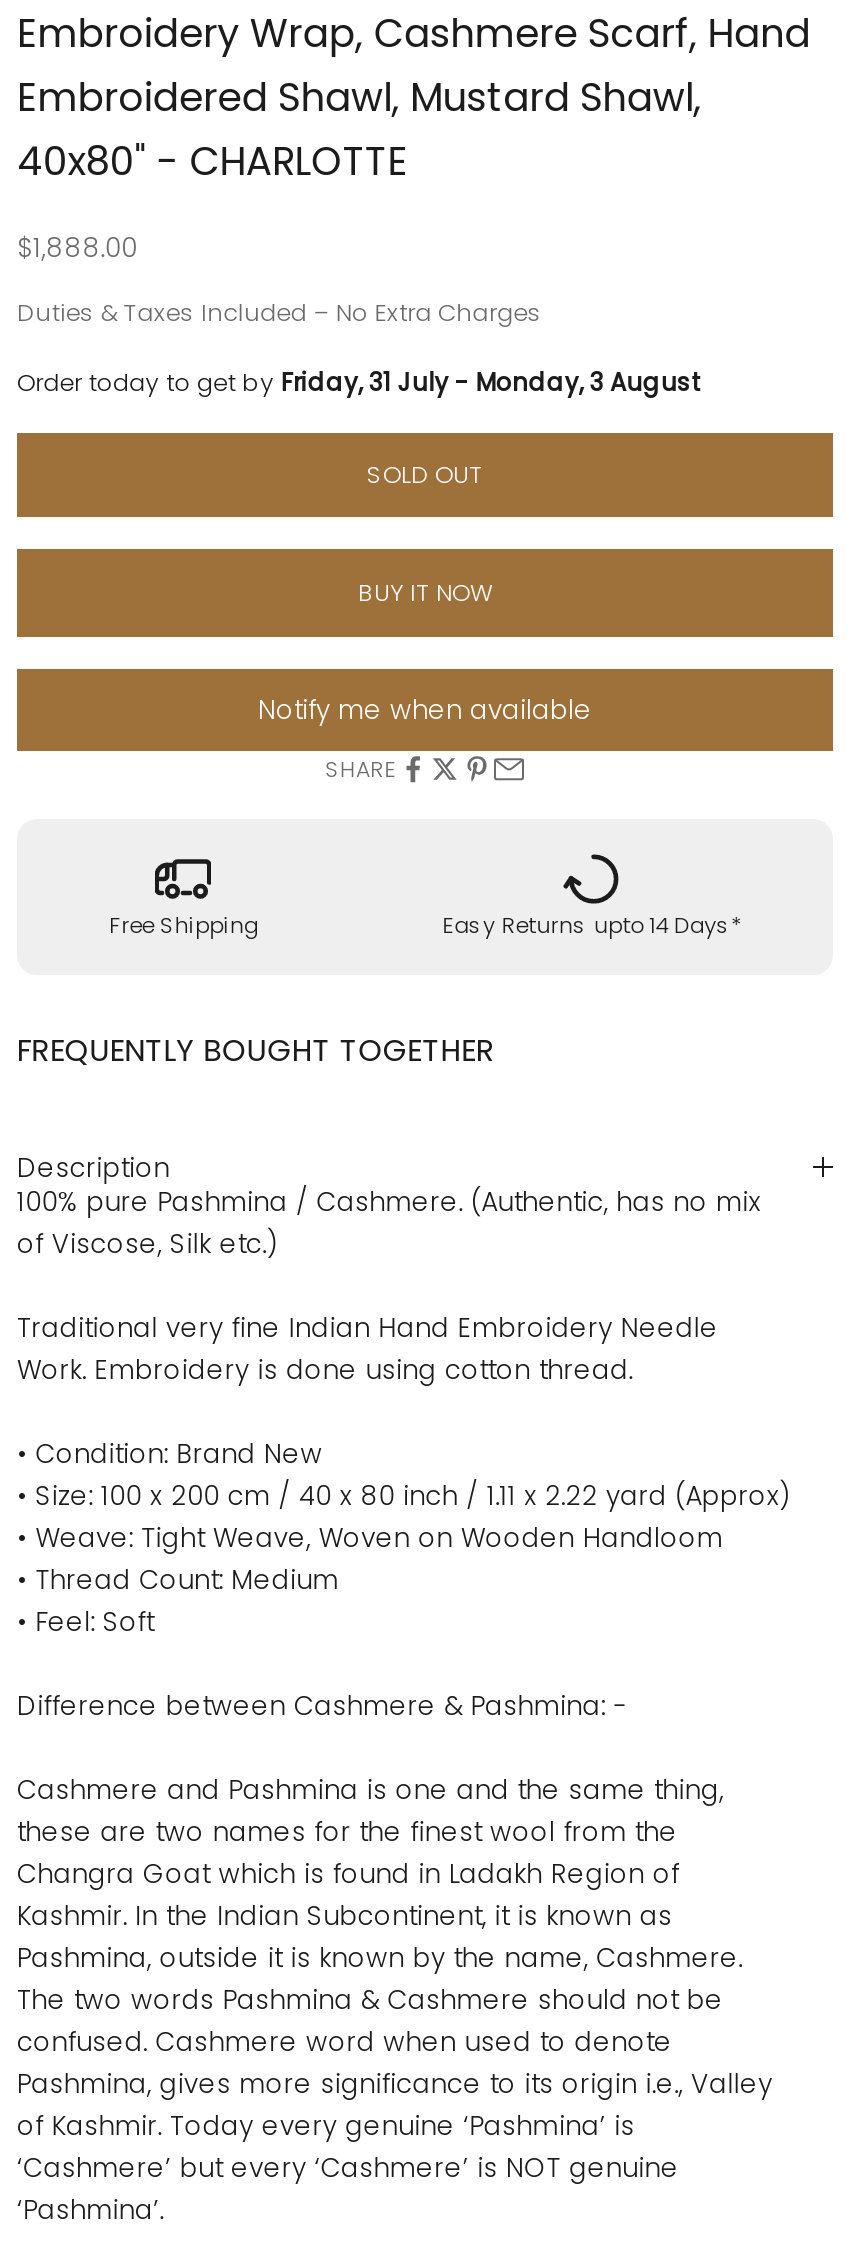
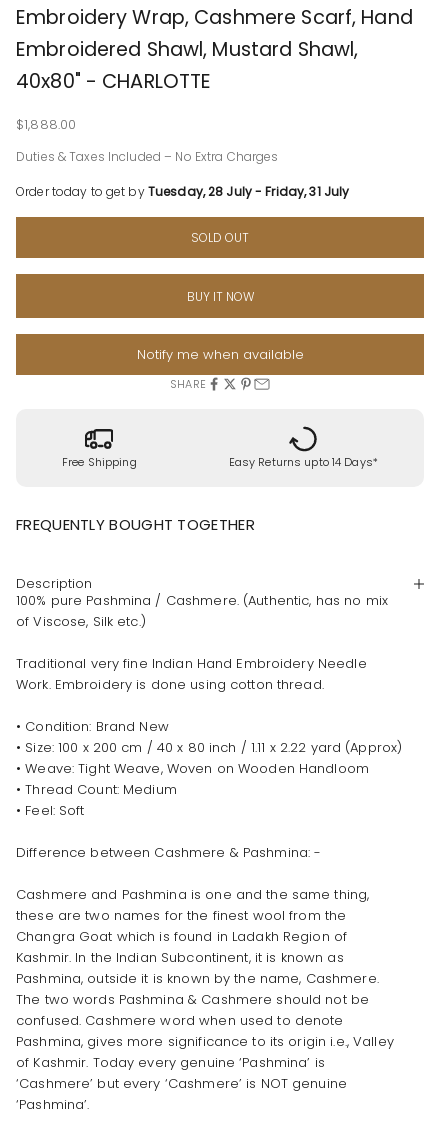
- Order today to get by Friday, 31 July - Monday, 3 August
+ Order today to get by Tuesday, 28 July - Friday, 31 July
